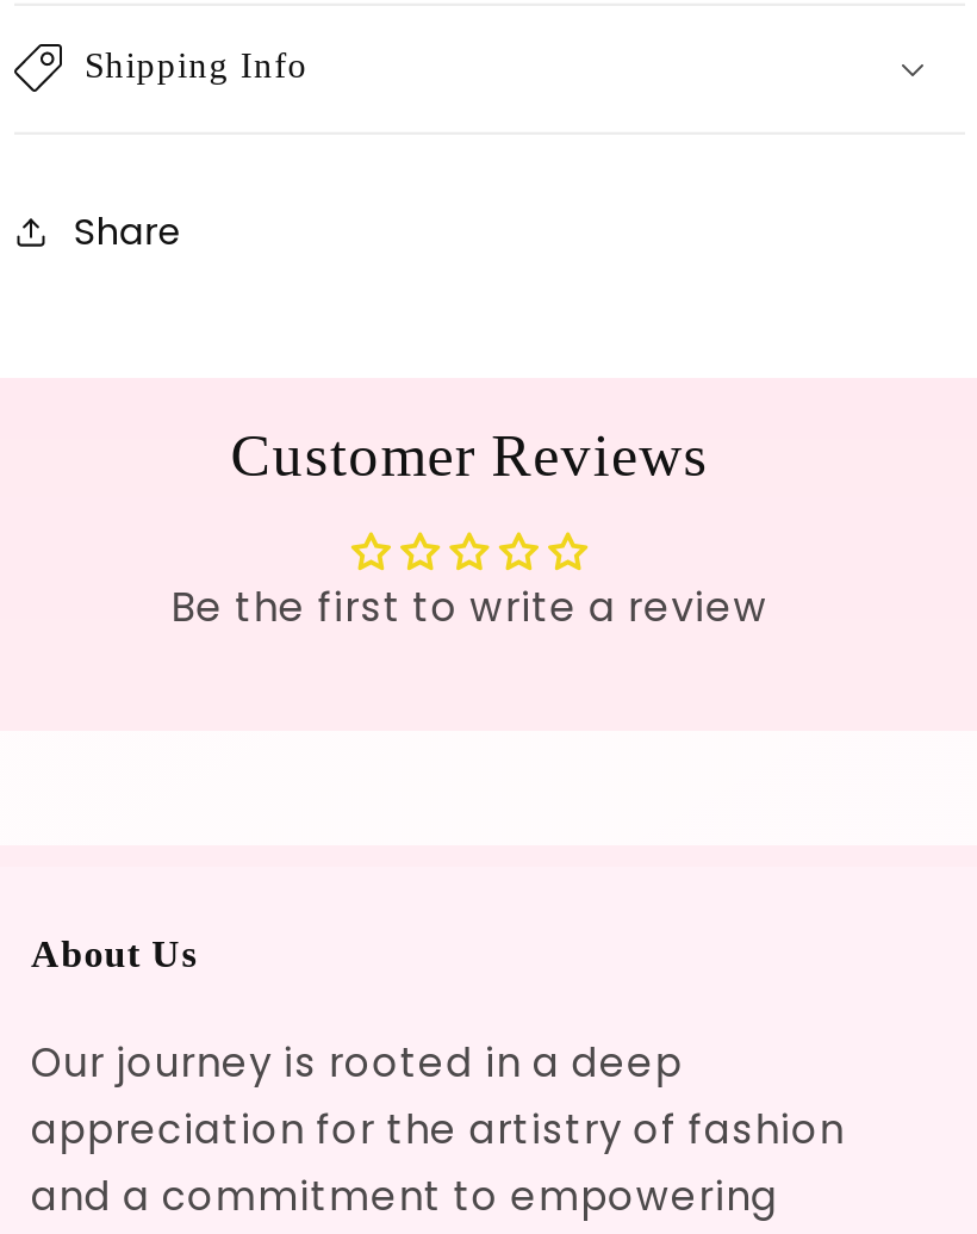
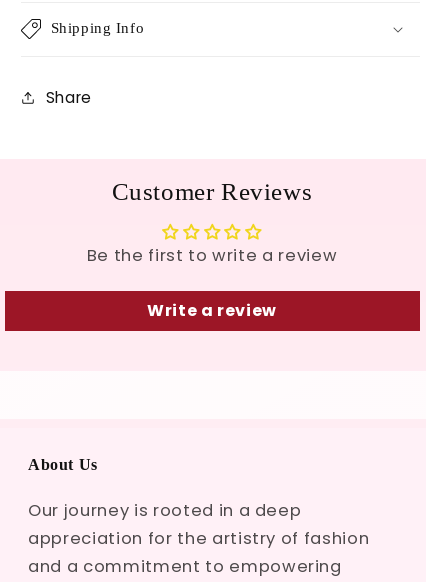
+ Write a review
